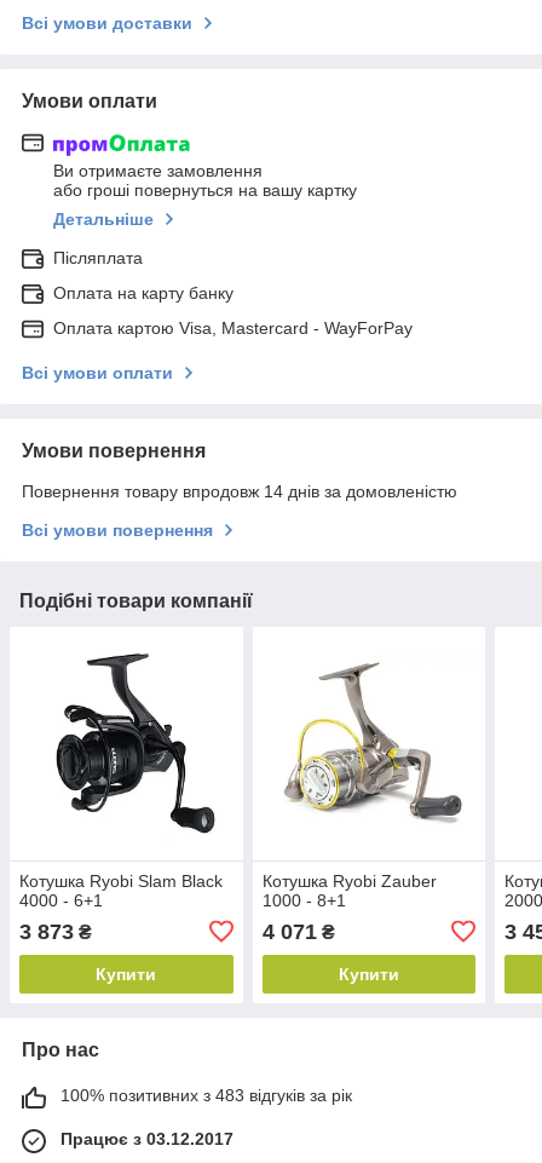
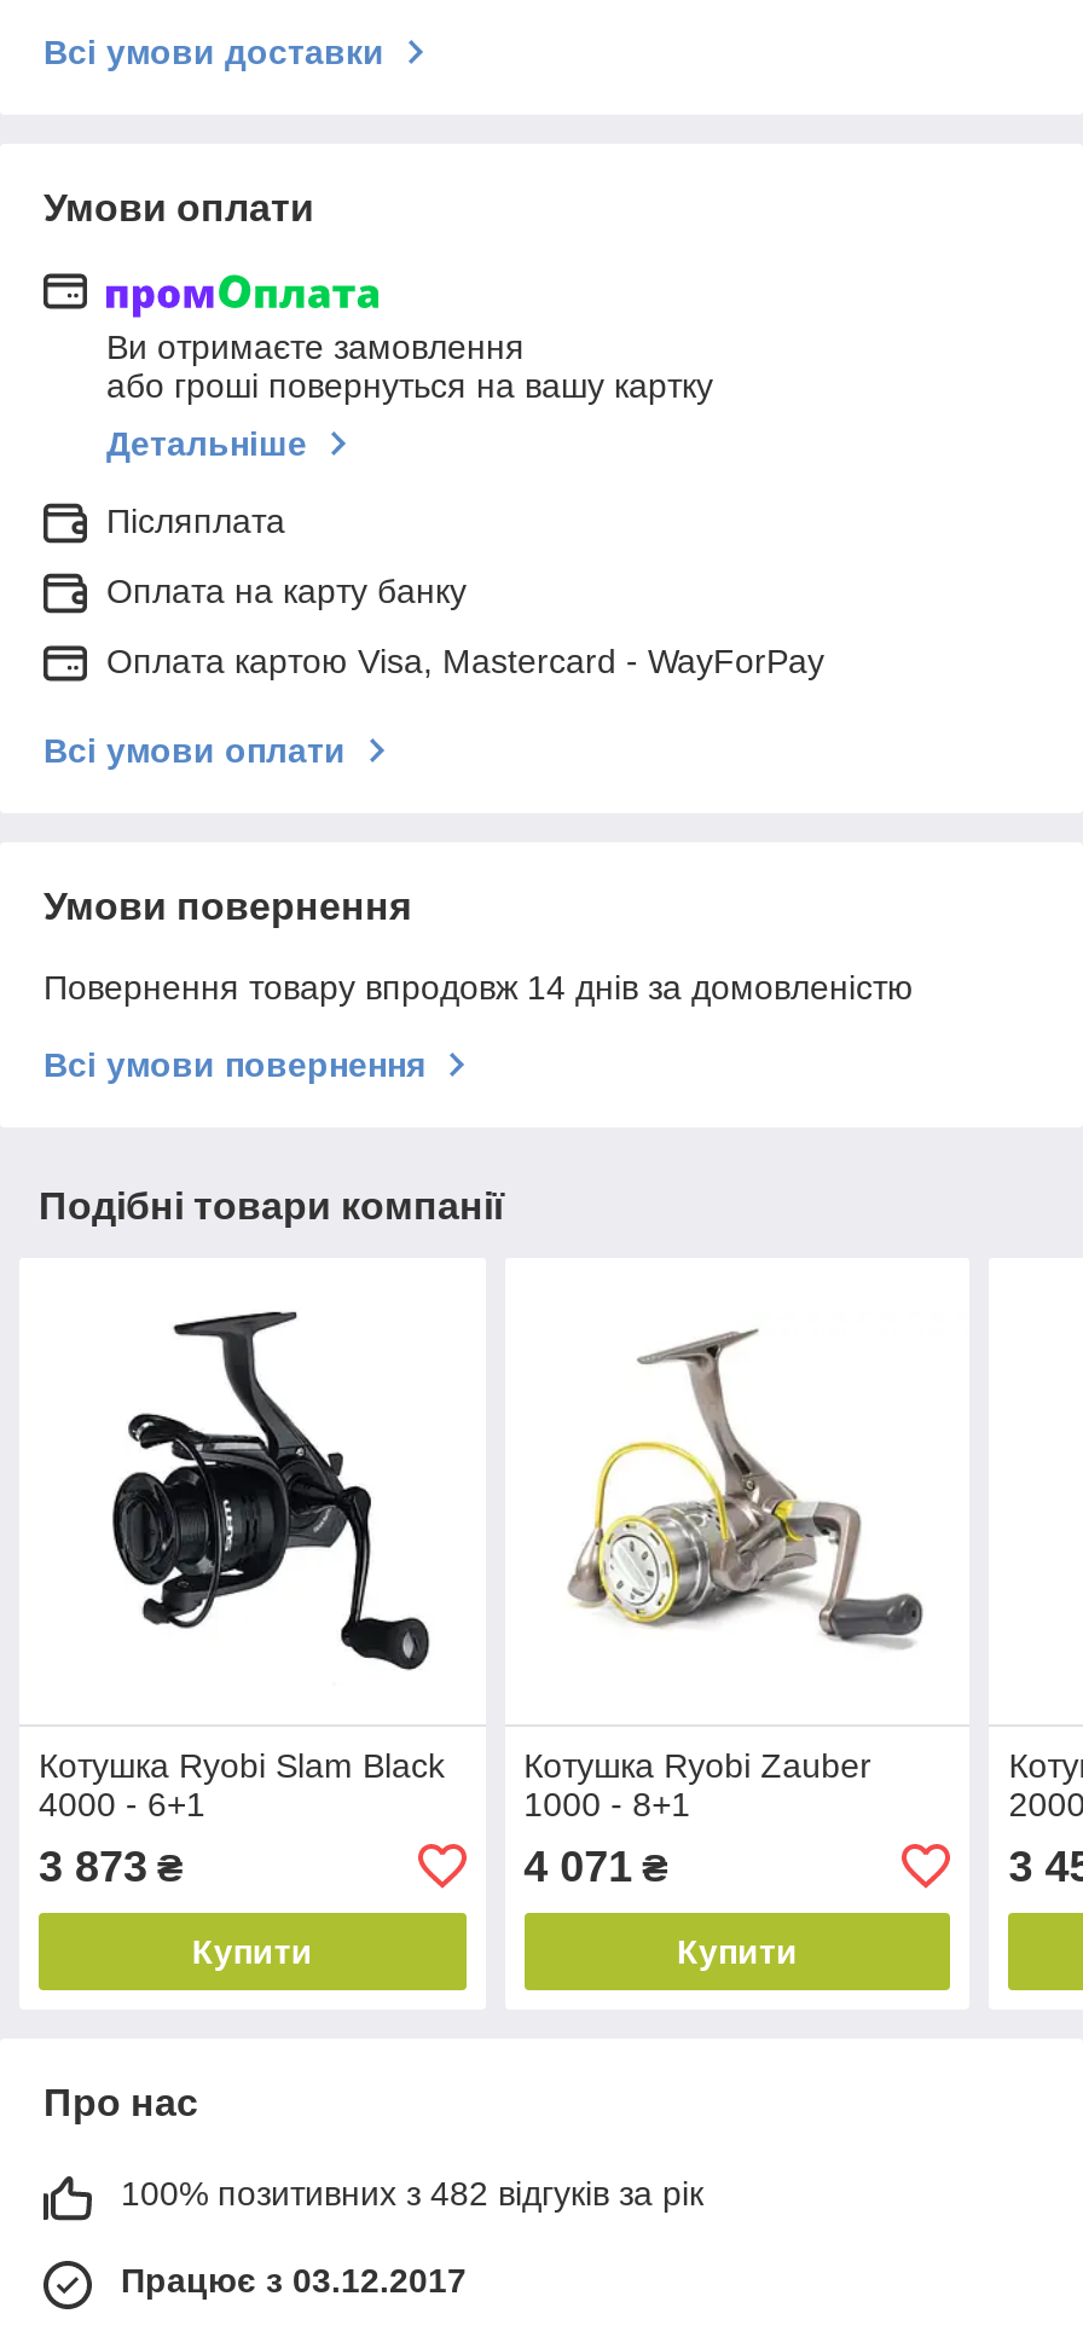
- 100% позитивних з 483 відгуків за рік
+ 100% позитивних з 482 відгуків за рік
